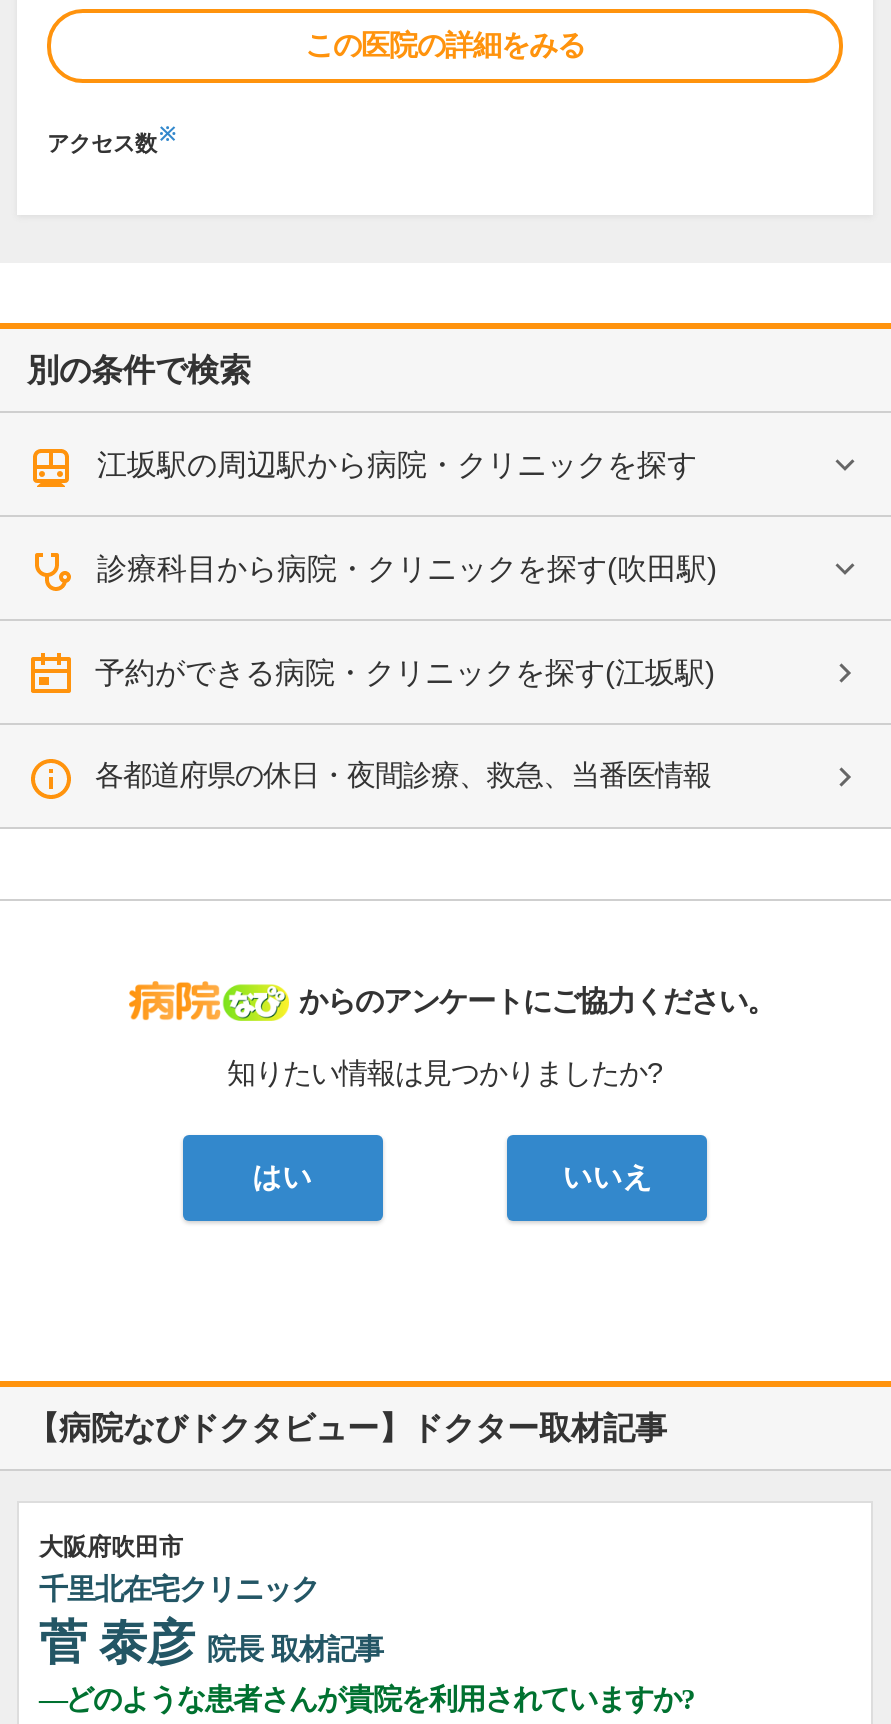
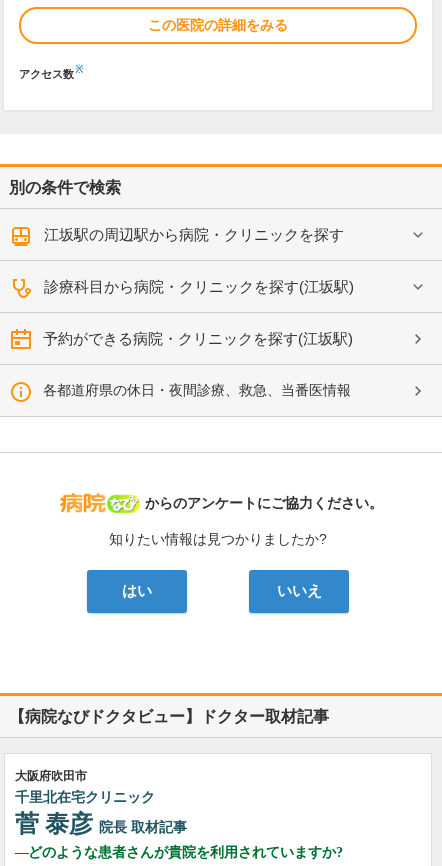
- 診療科目から病院・クリニックを探す(吹田駅)
+ 診療科目から病院・クリニックを探す(江坂駅)
